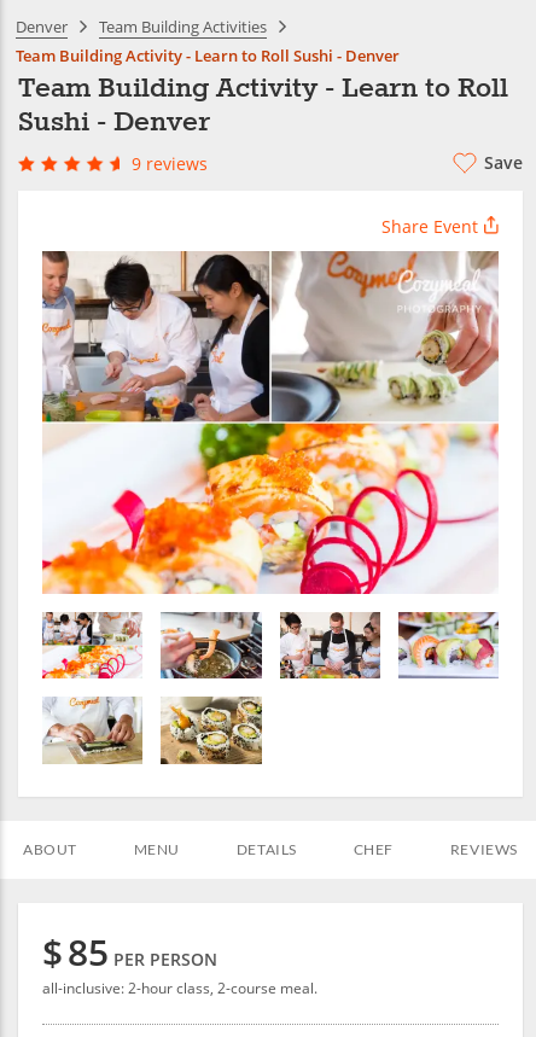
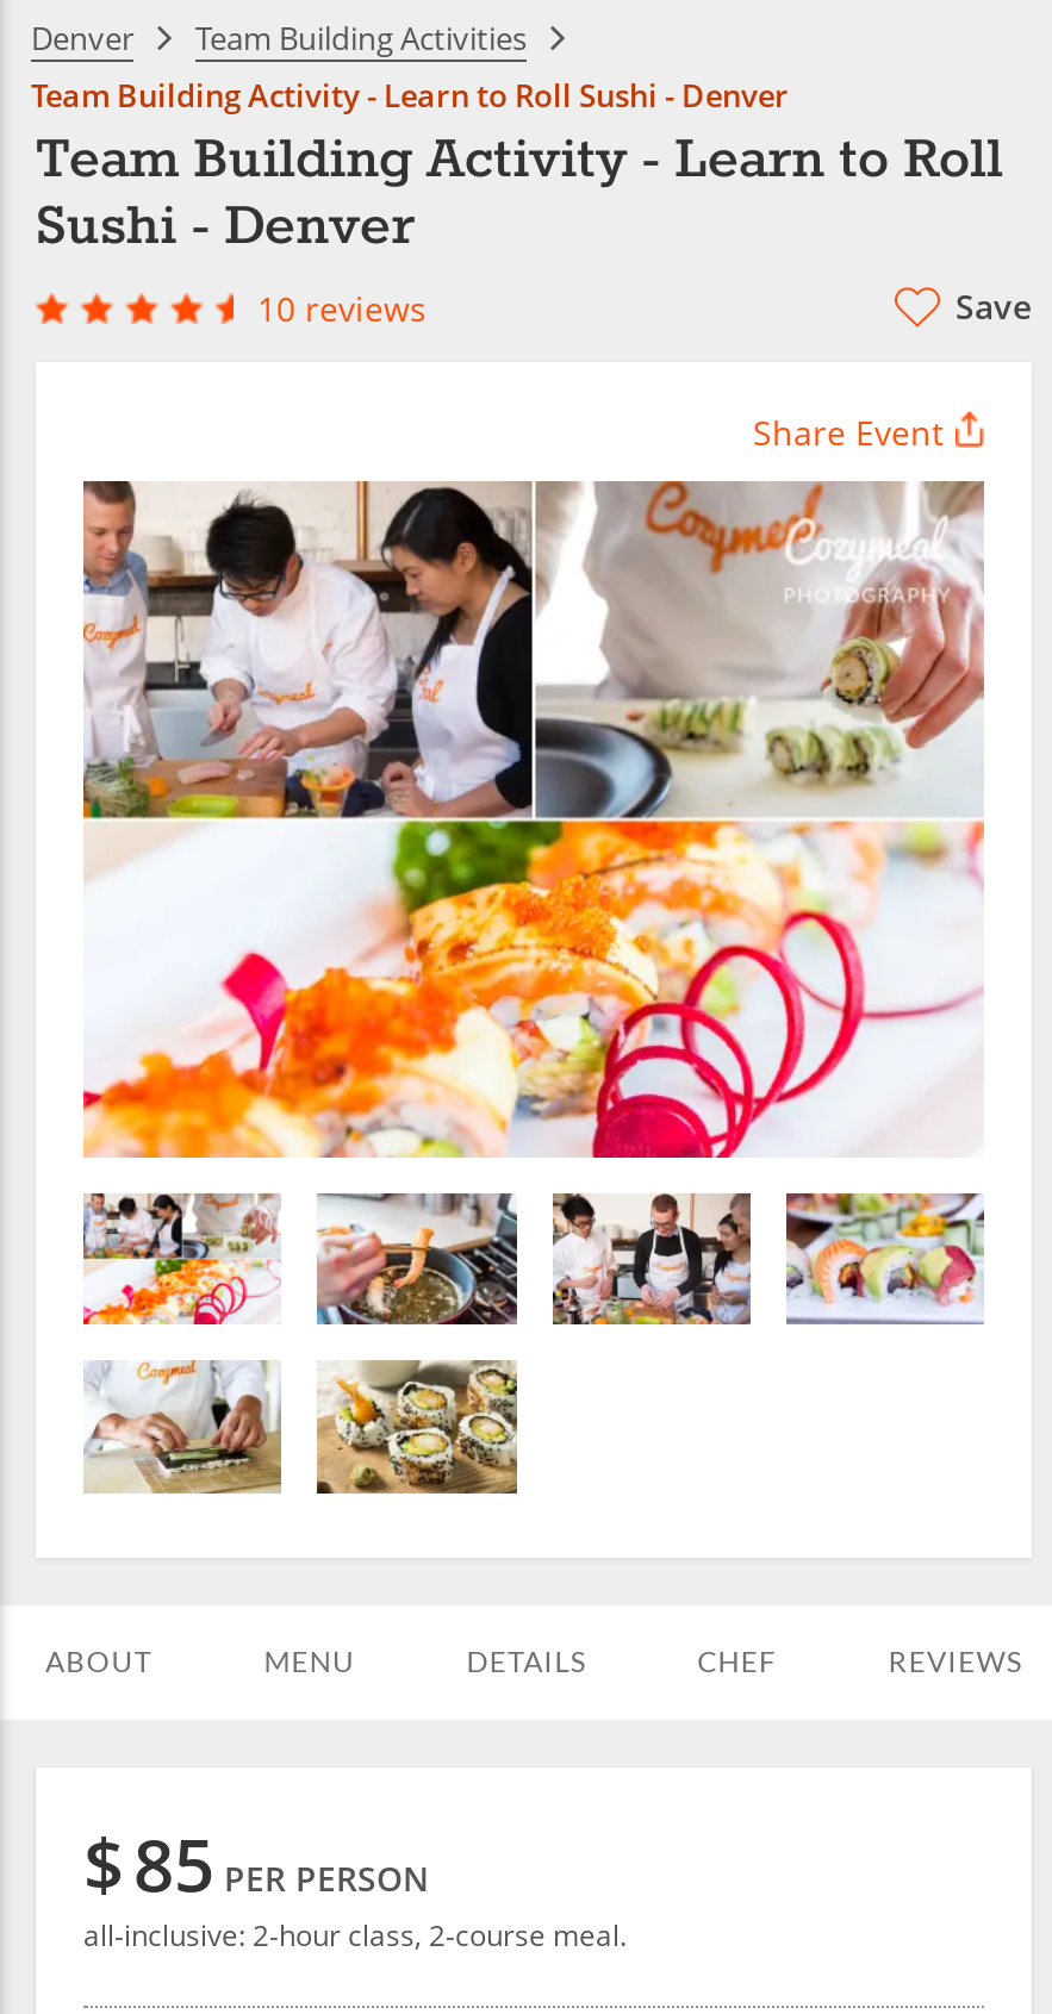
- 9 reviews
+ 10 reviews
